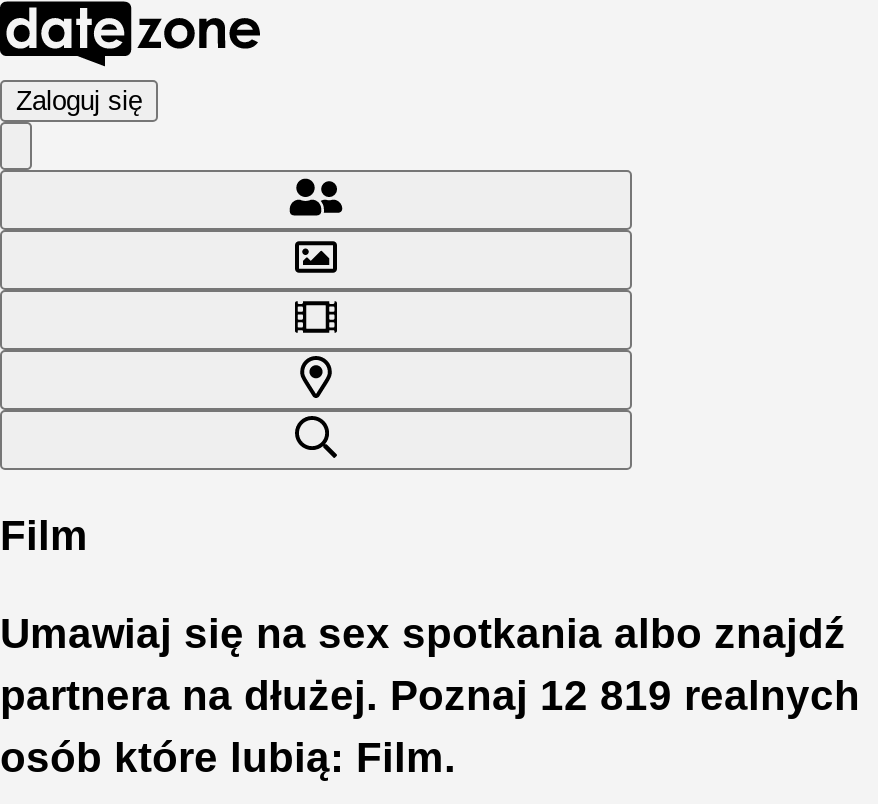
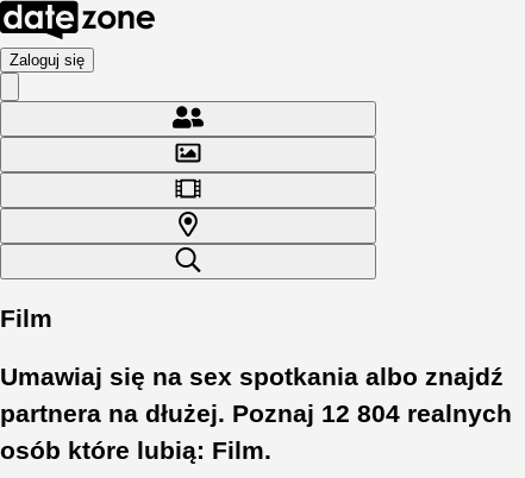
- partnera na dłużej. Poznaj 12 819 realnych
+ partnera na dłużej. Poznaj 12 804 realnych
